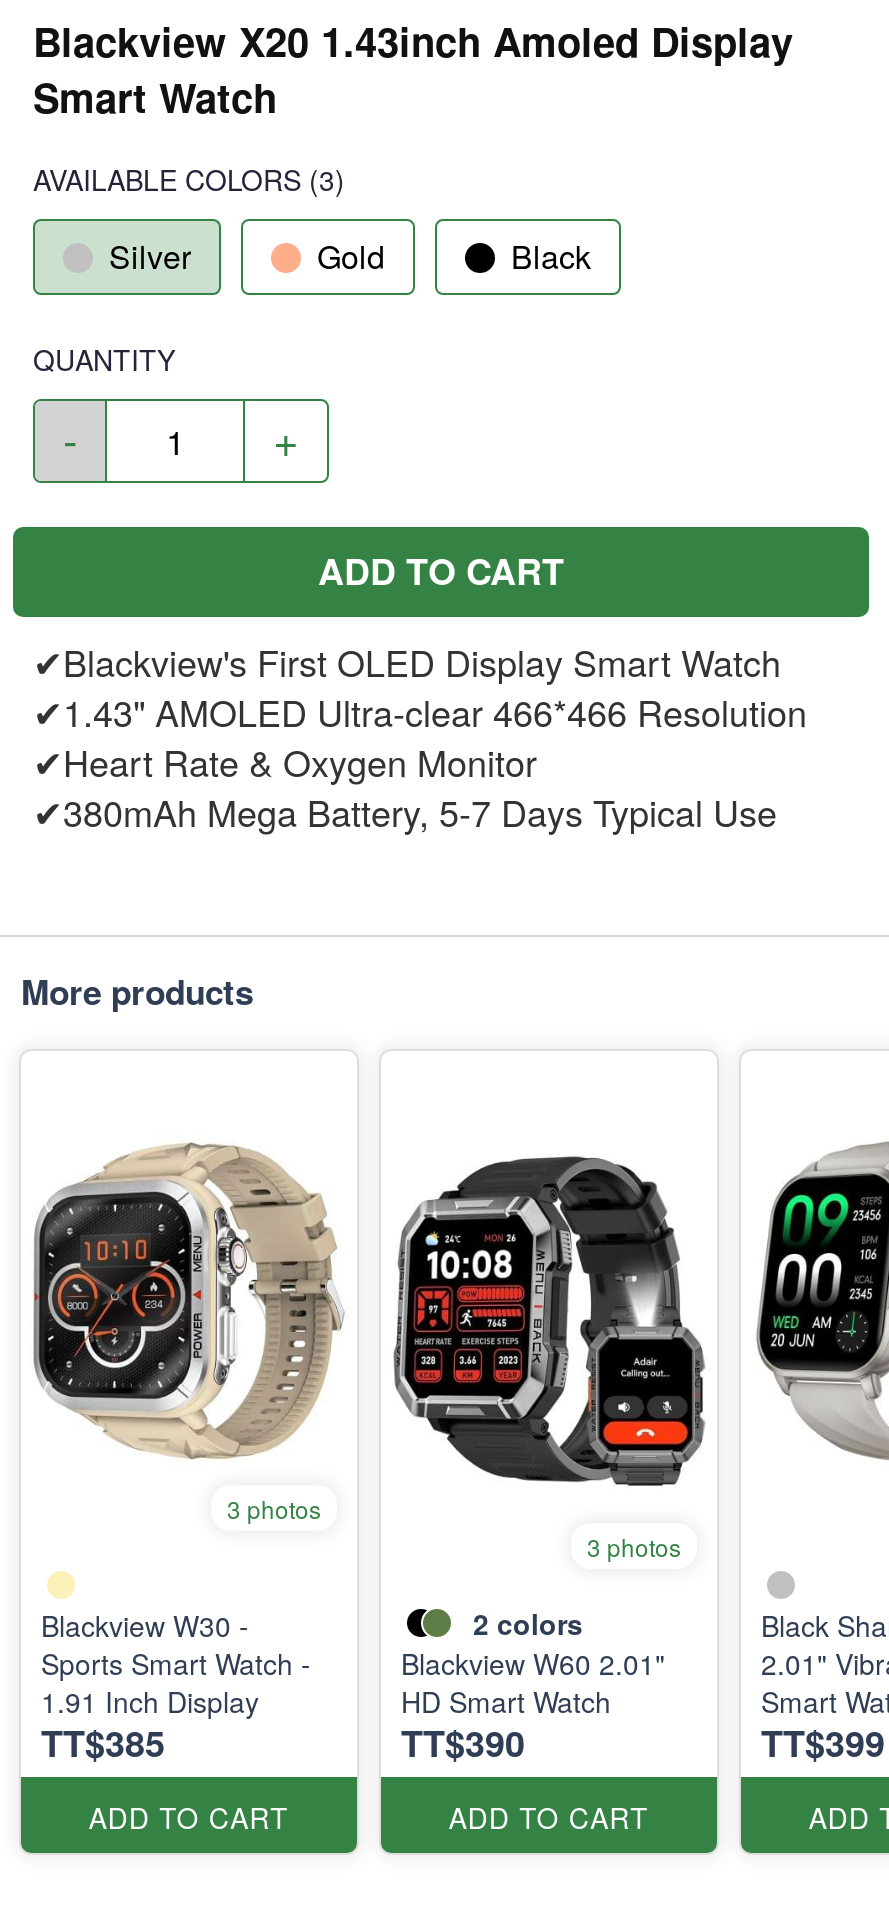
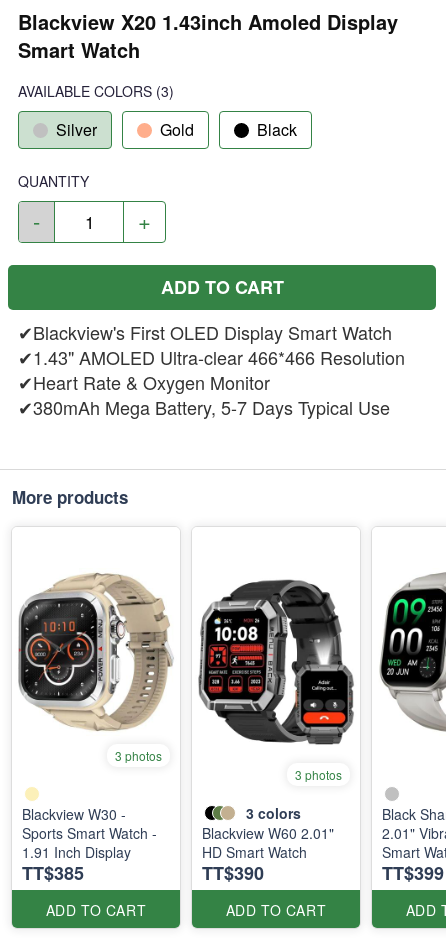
- 2 colors
+ 3 colors
